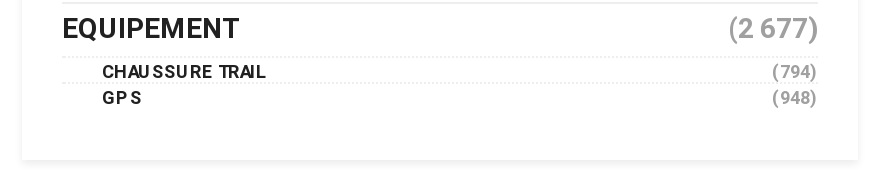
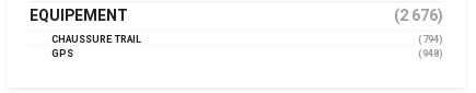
- (2 677)
+ (2 676)
